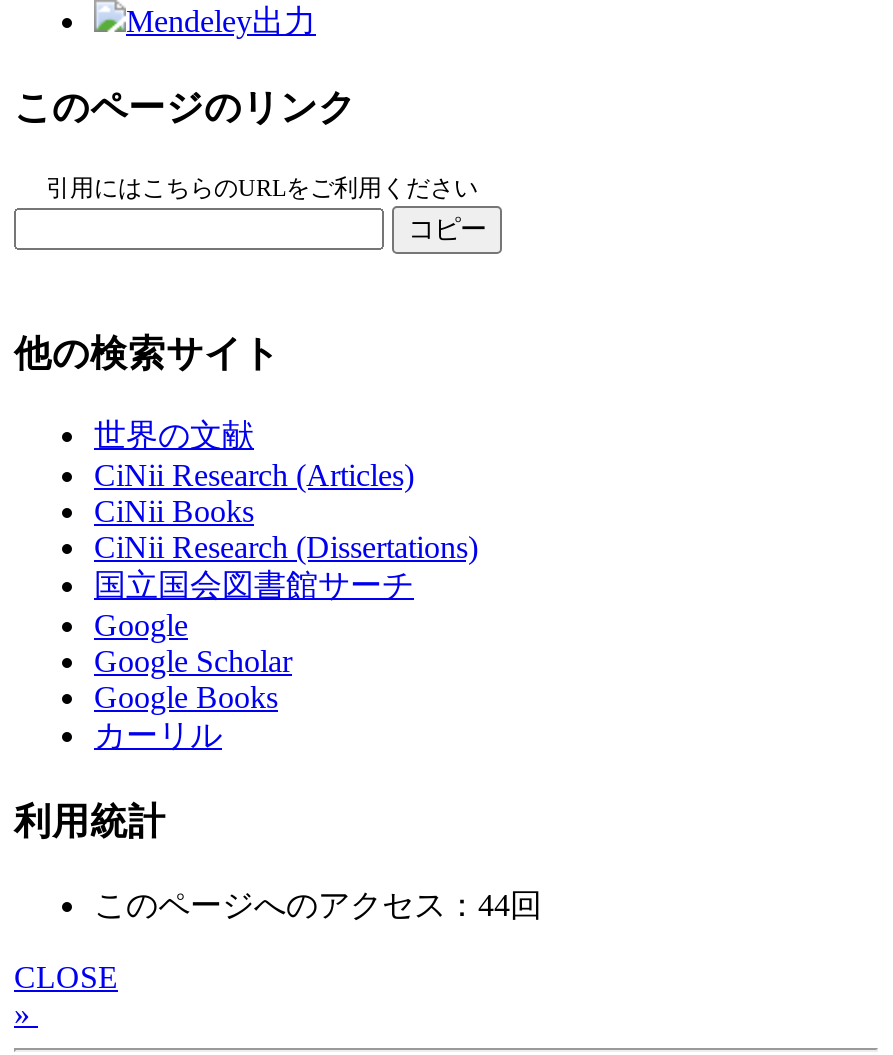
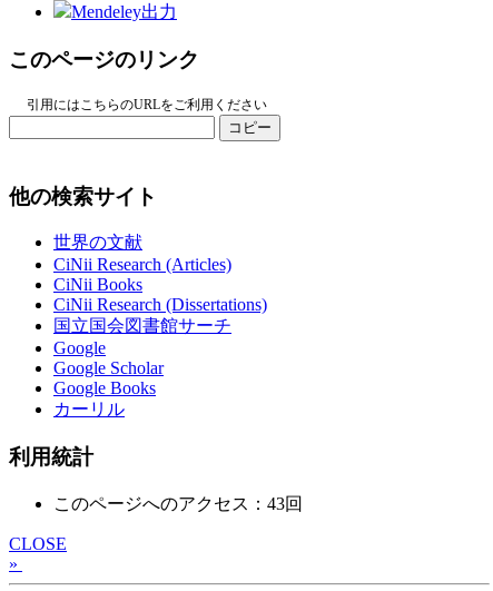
- このページへのアクセス：44回
+ このページへのアクセス：43回
